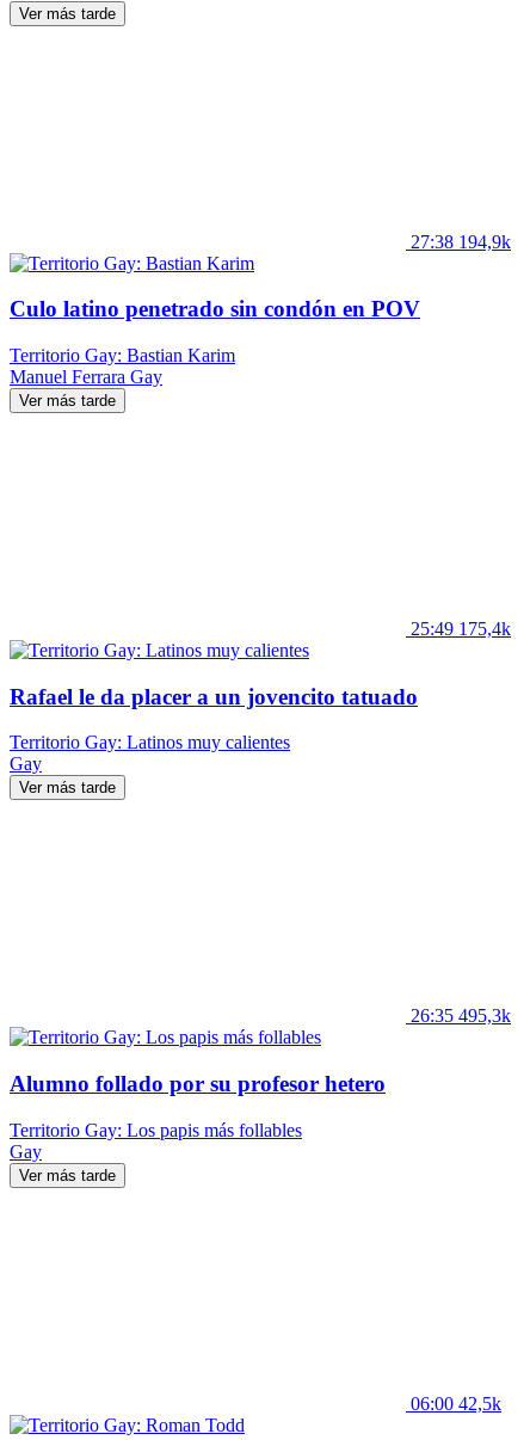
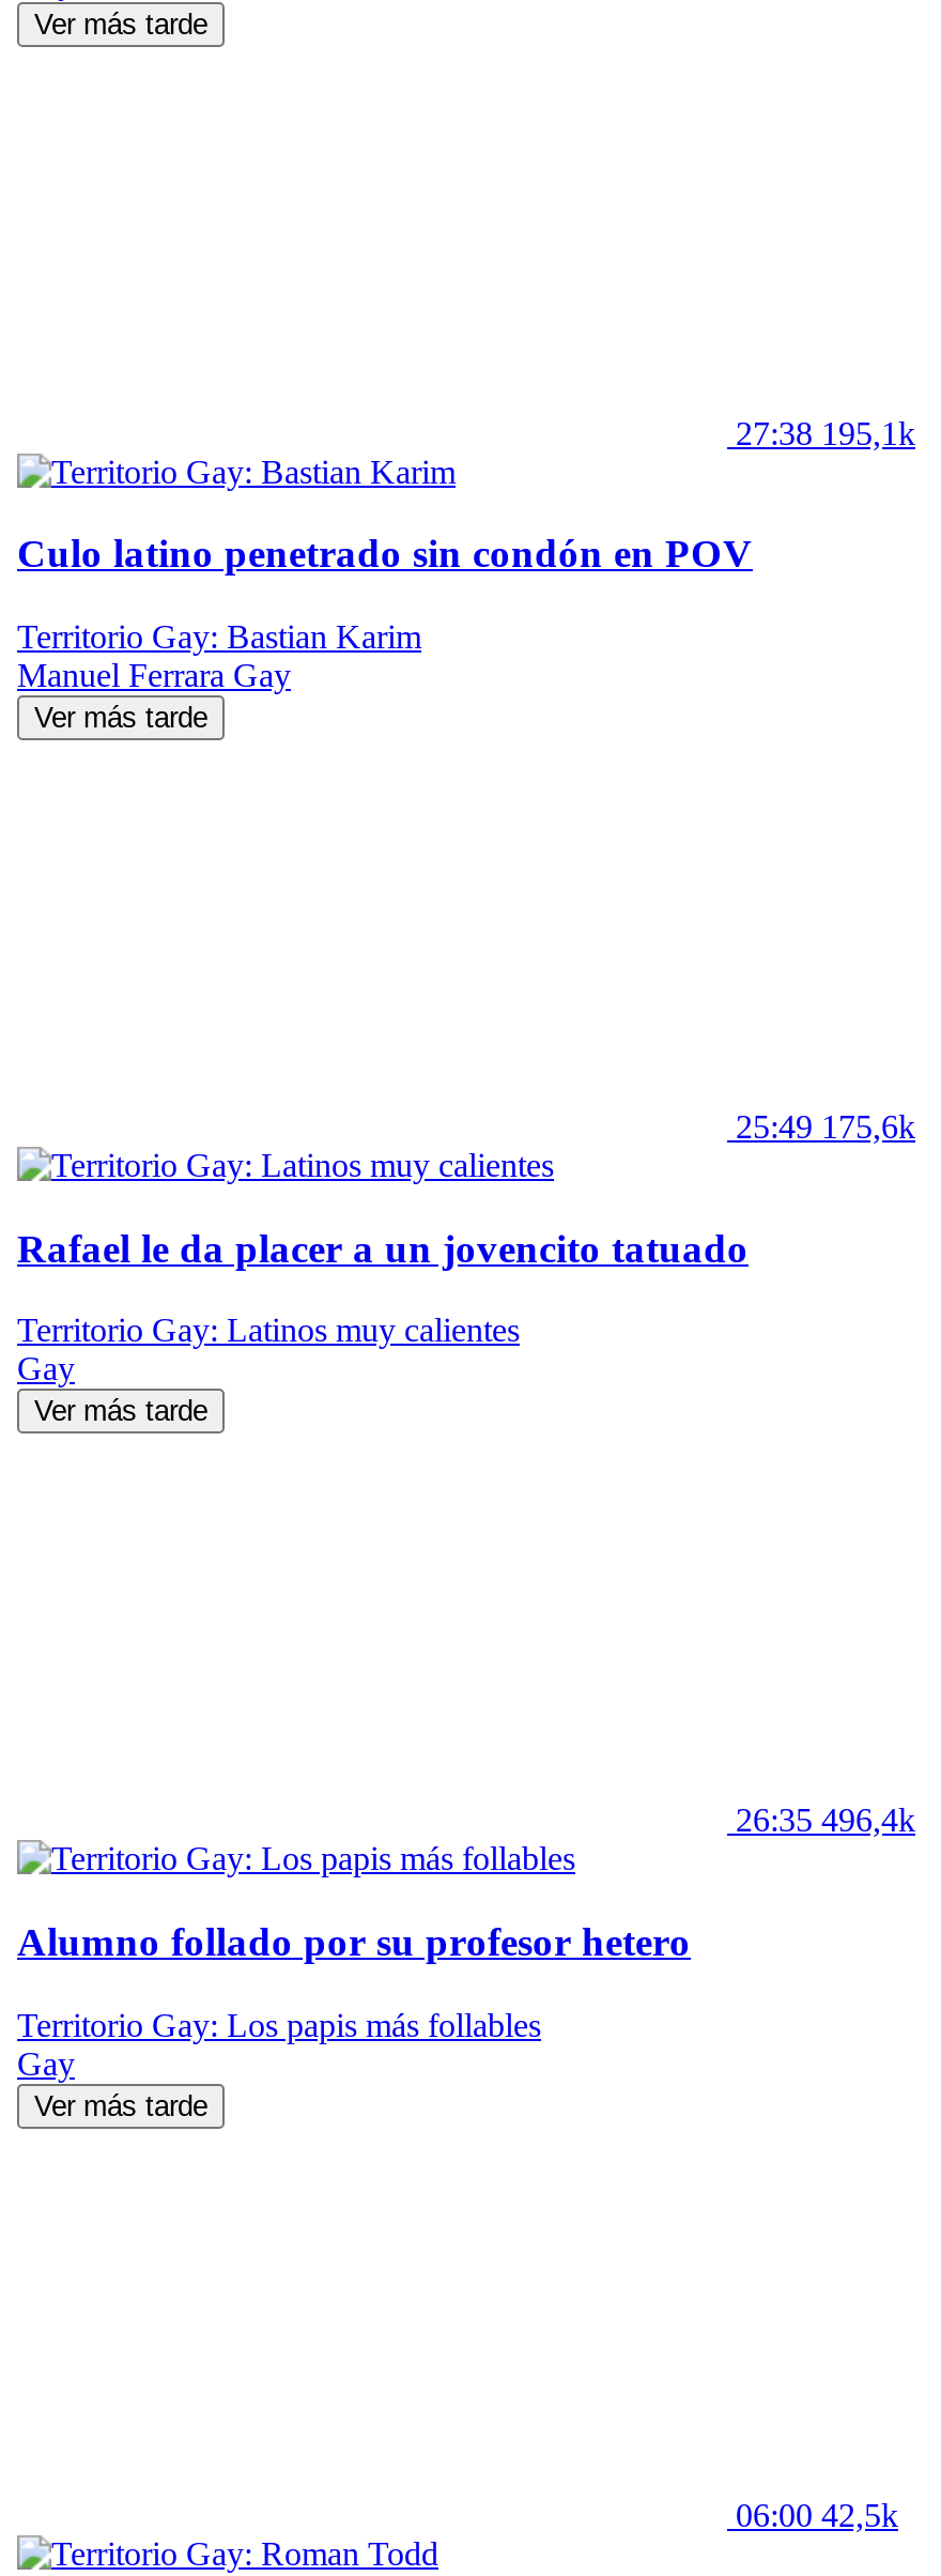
- 27:38 194,9k
+ 27:38 195,1k

- 25:49 175,4k
+ 25:49 175,6k

- 26:35 495,3k
+ 26:35 496,4k
